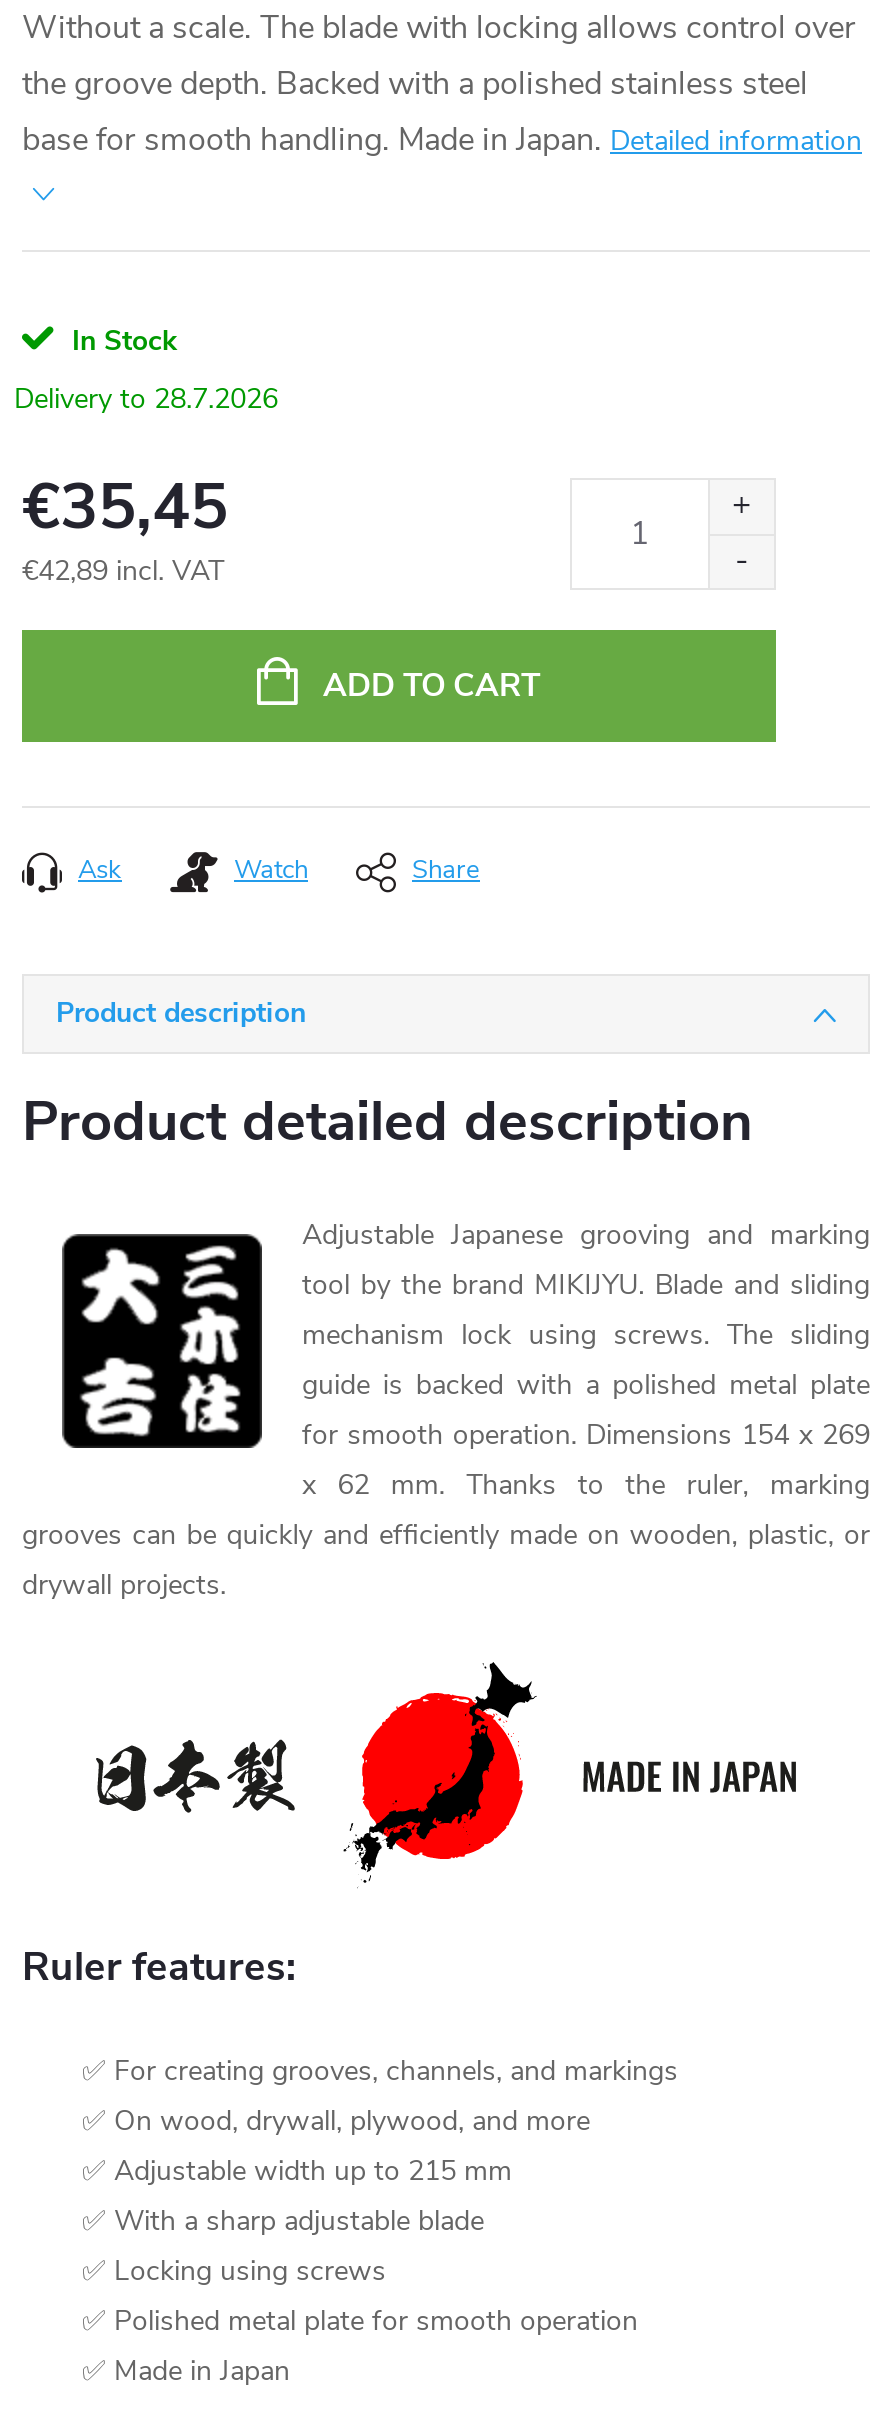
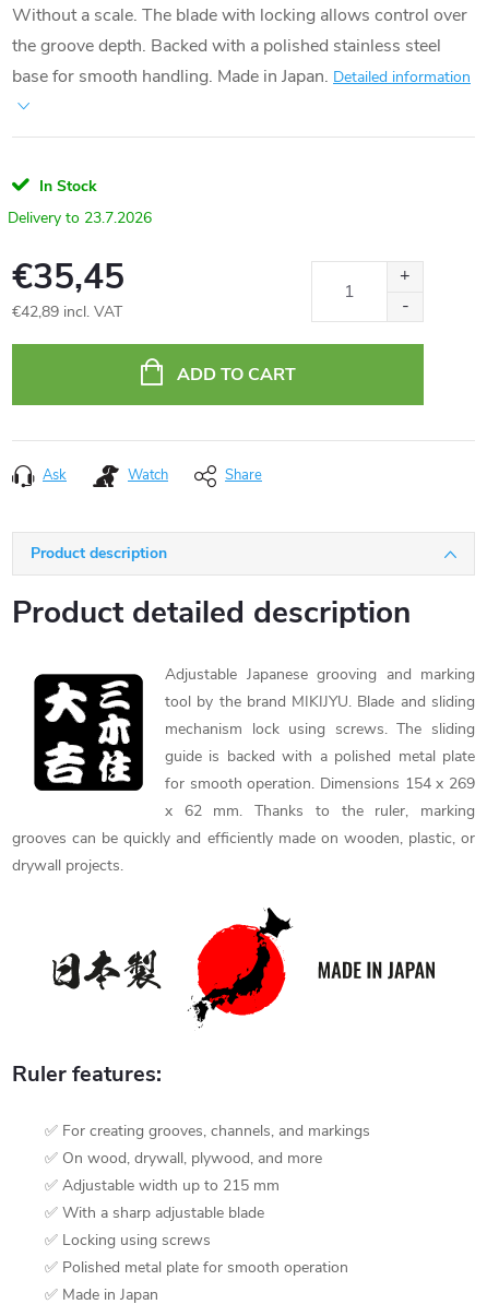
- 28.7.2026
+ 23.7.2026
